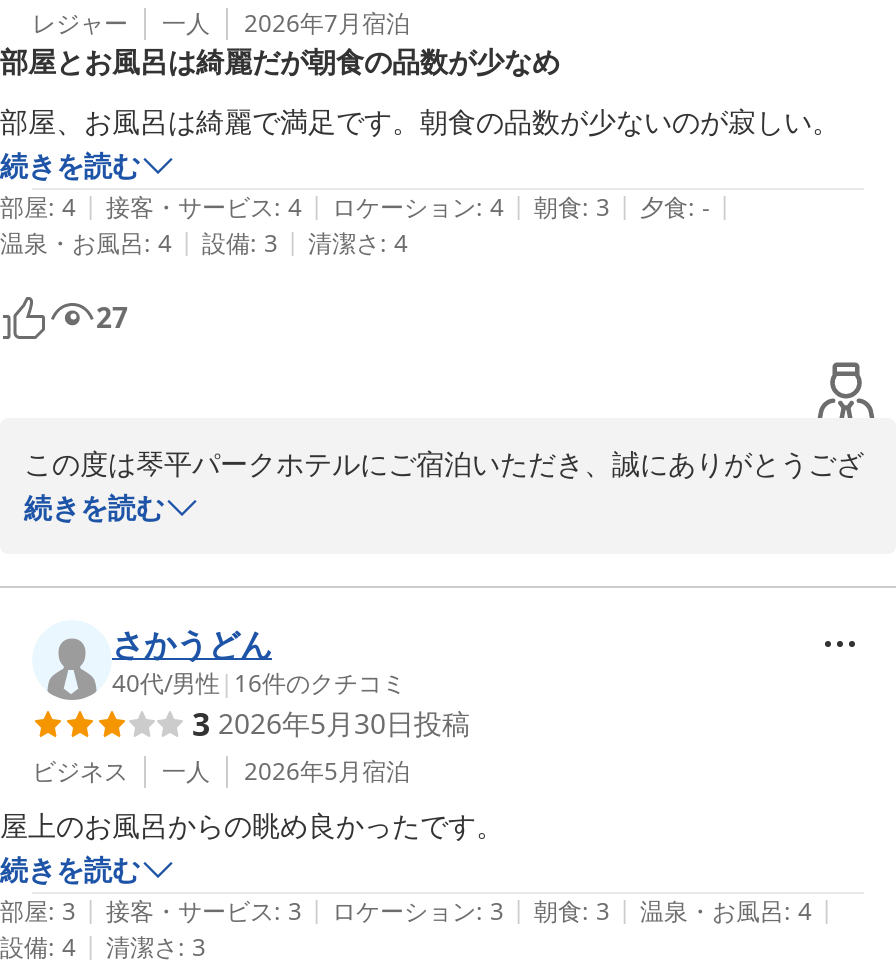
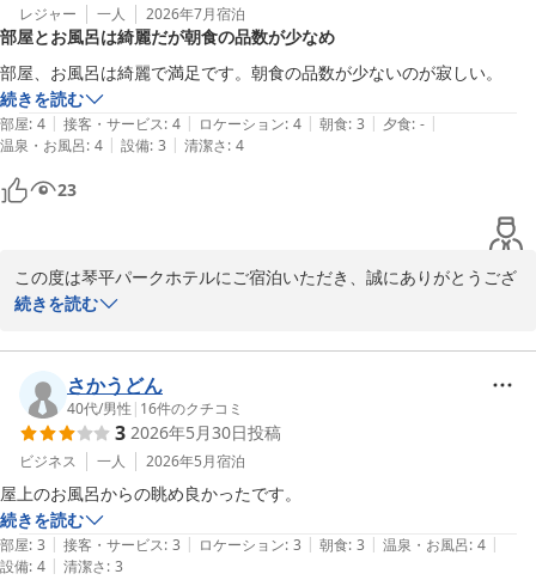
- 27
+ 23
